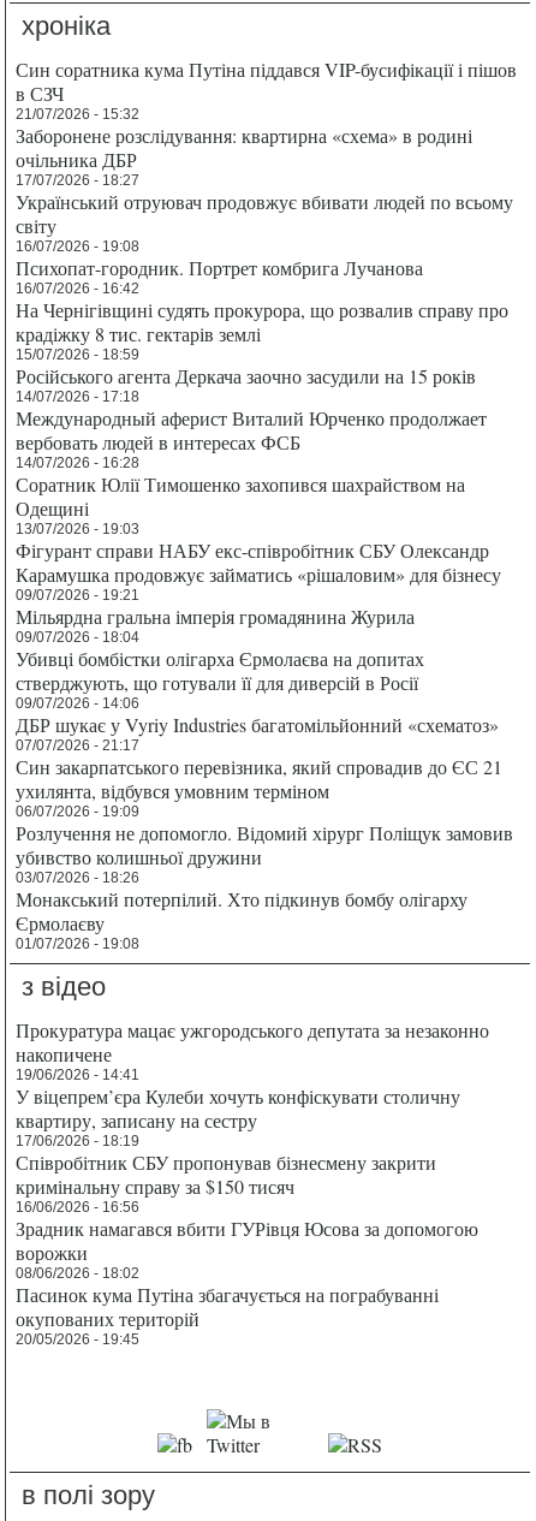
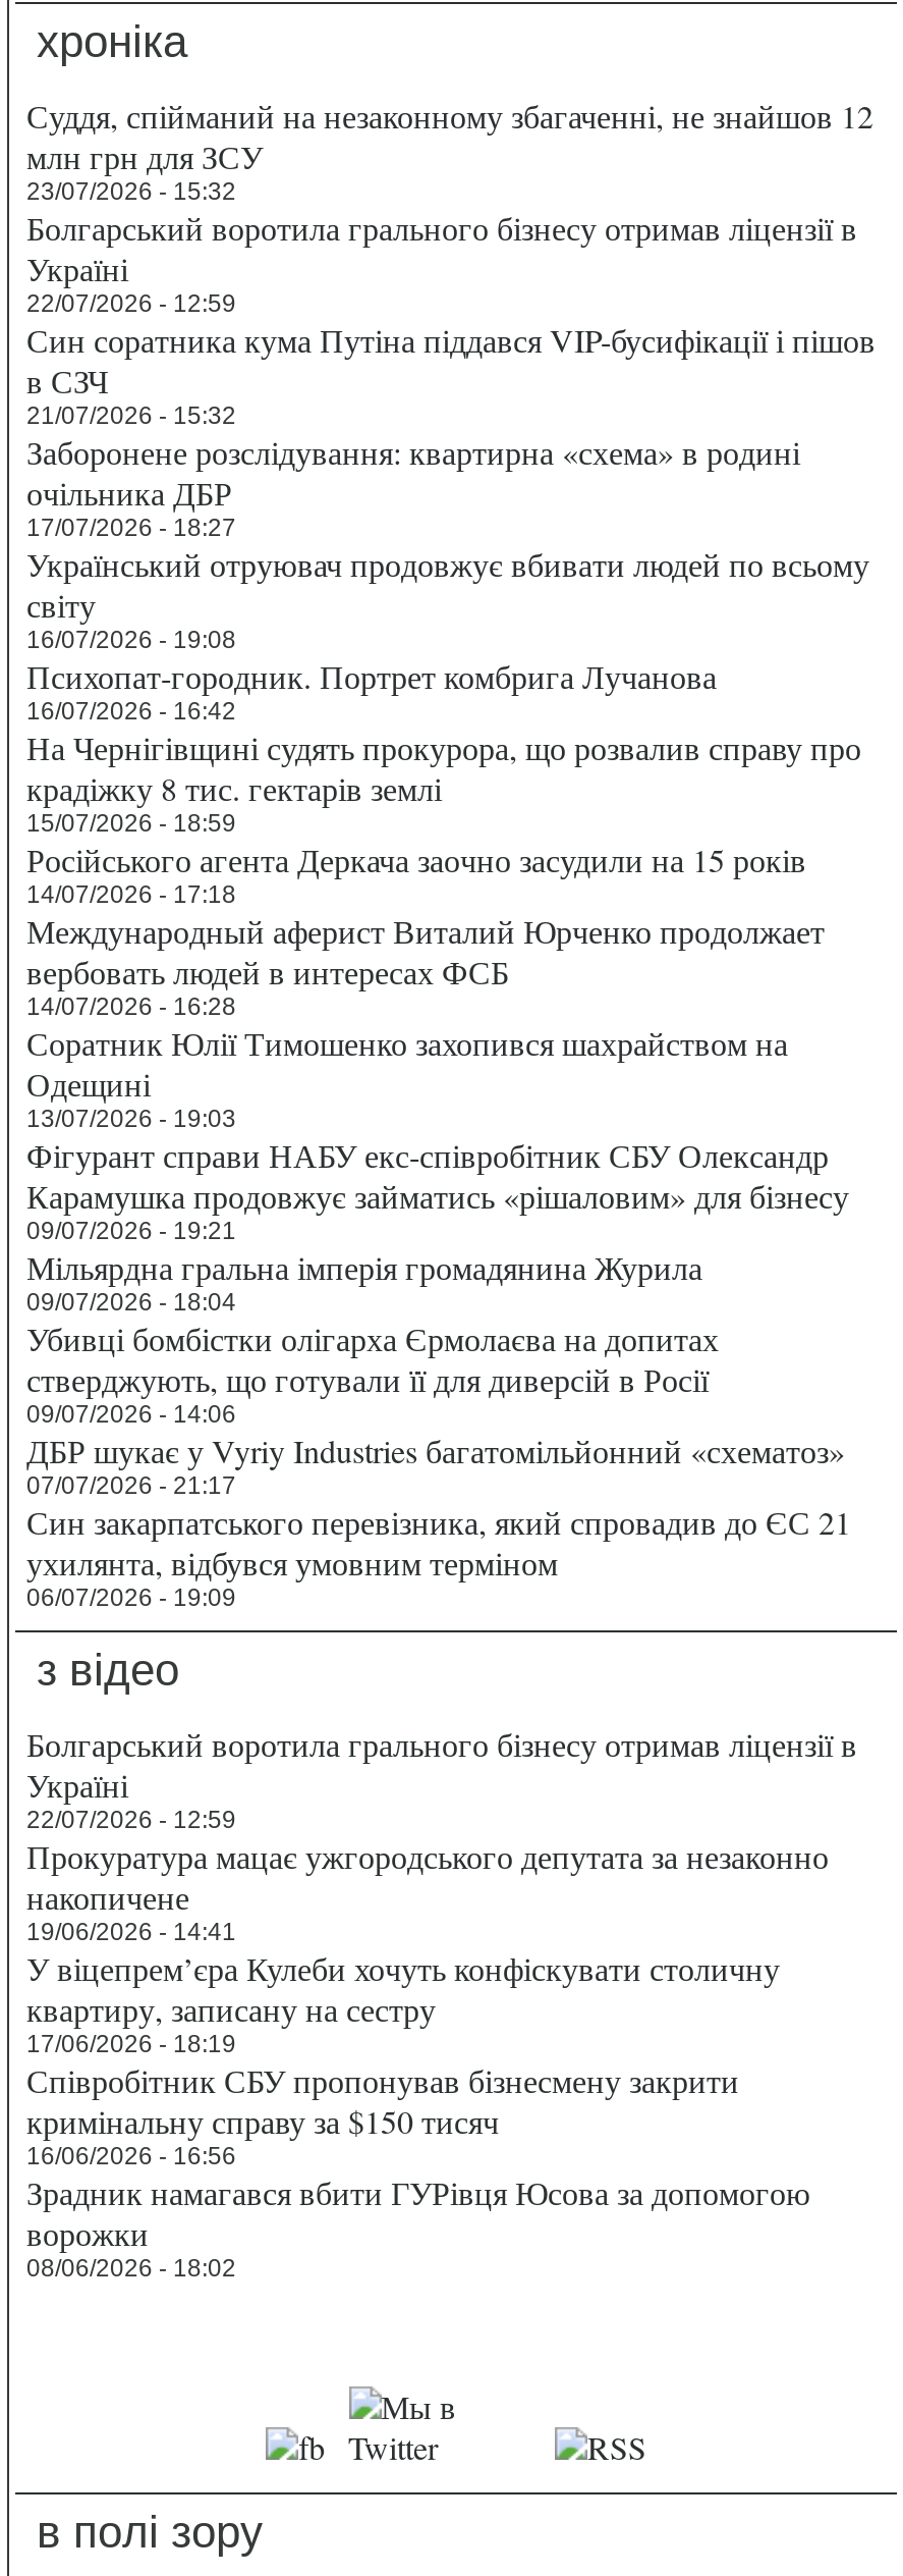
+ Суддя, спійманий на незаконному збагаченні, не знайшов 12
+ млн грн для ЗСУ
+ 23/07/2026 - 15:32
+ Болгарський воротила грального бізнесу отримав ліцензії в
+ Україні
+ 22/07/2026 - 12:59

moved down: Син соратника кума Путіна піддався VIP-бусифікації і пішов | в СЗЧ | 21/07/2026 - 15:32 | ... | ухилянта, відбувся умовним терміном | 06/07/2026 - 19:09

- Розлучення не допомогло. Відомий хірург Поліщук замовив
- убивство колишньої дружини
- 03/07/2026 - 18:26
- Монакський потерпілий. Хто підкинув бомбу олігарху
- Єрмолаєву
- 01/07/2026 - 19:08

+ Болгарський воротила грального бізнесу отримав ліцензії в
+ Україні
+ 22/07/2026 - 12:59

moved down: Прокуратура мацає ужгородського депутата за незаконно | накопичене | 19/06/2026 - 14:41 | ... | ворожки | 08/06/2026 - 18:02

- Пасинок кума Путіна збагачується на пограбуванні
- окупованих територій
- 20/05/2026 - 19:45
